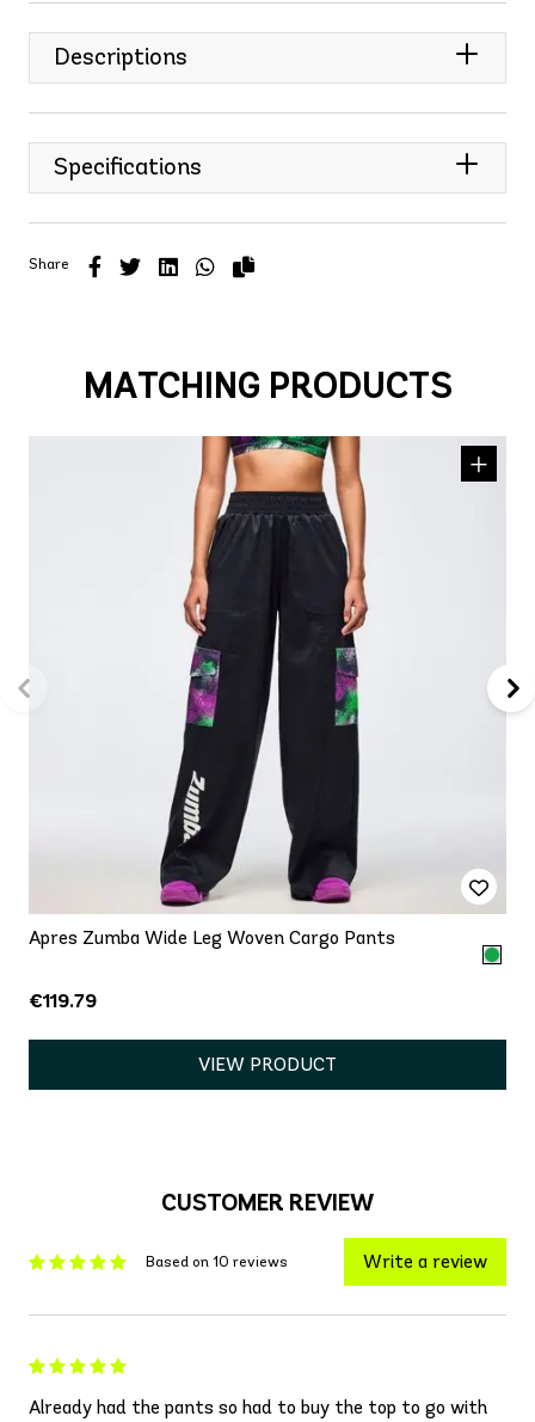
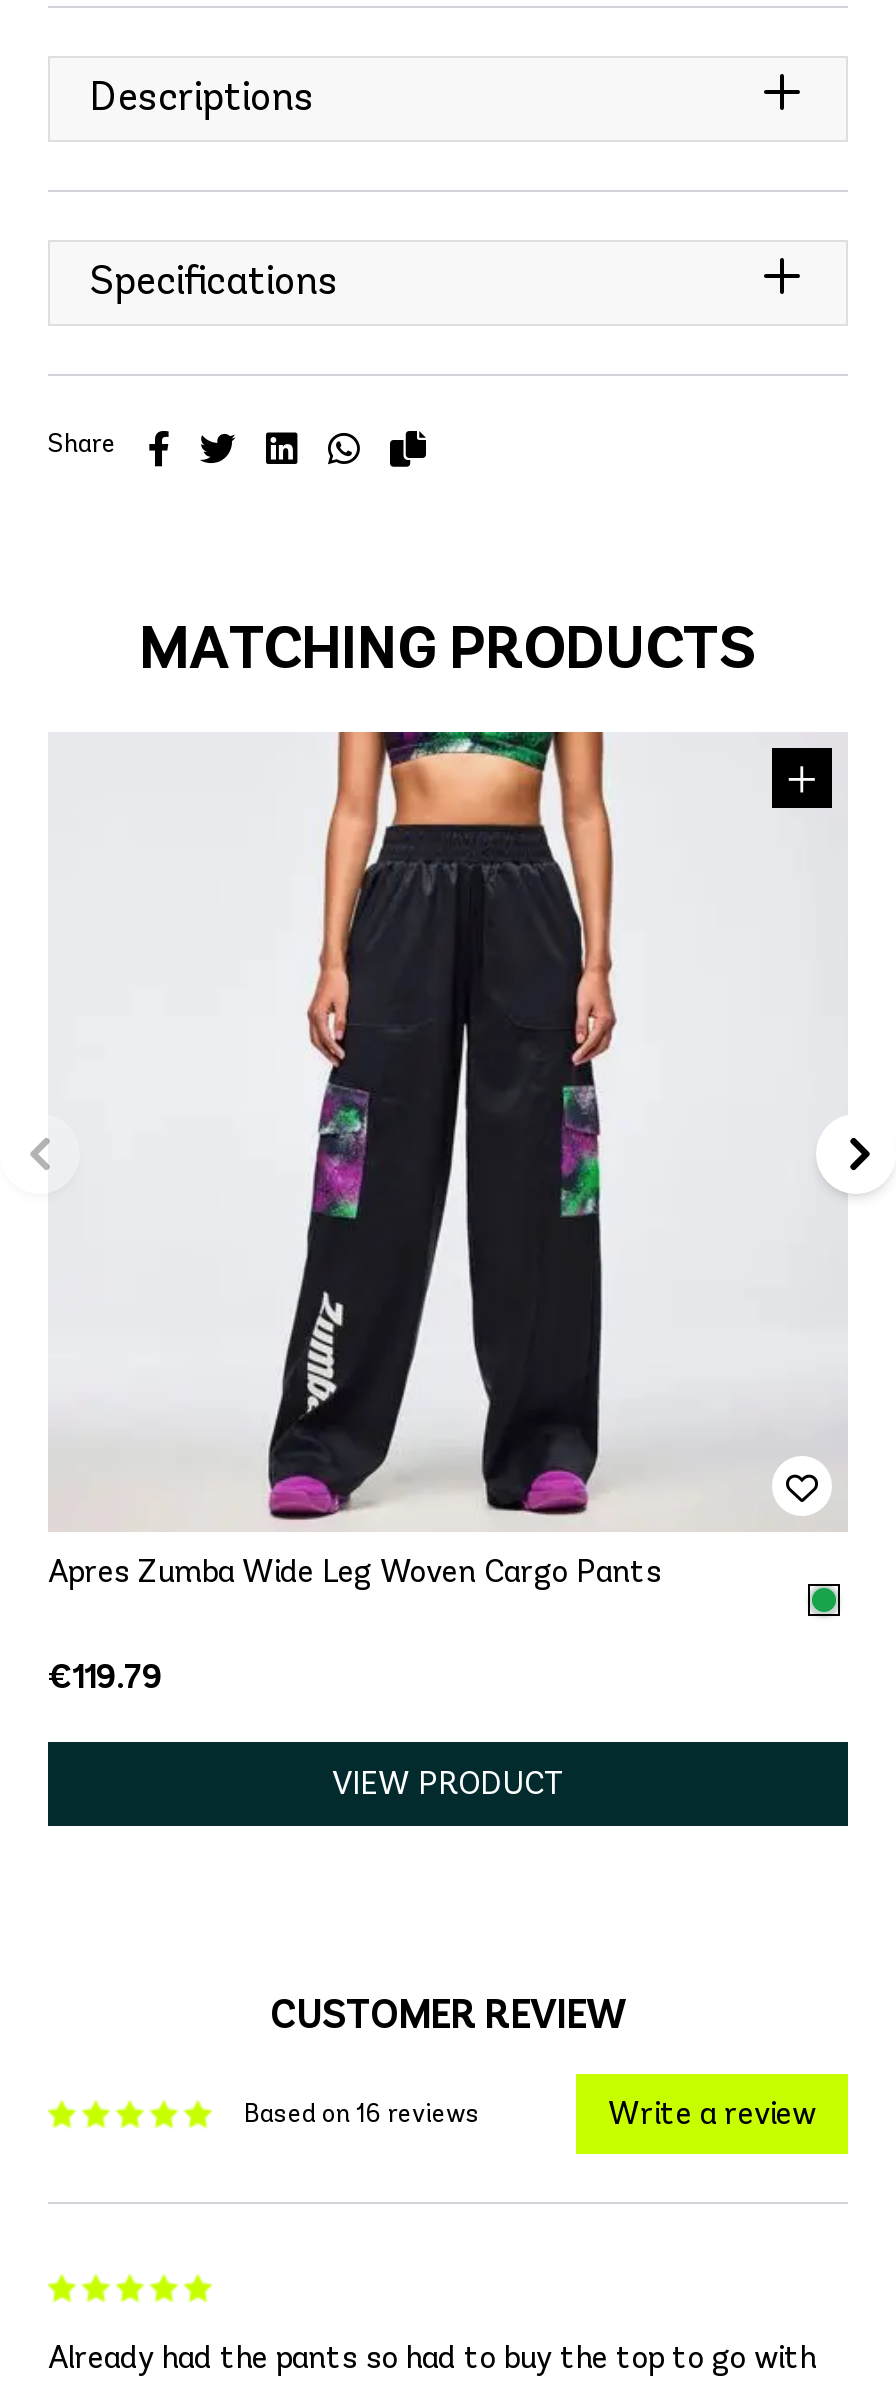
- Based on 10 reviews
+ Based on 16 reviews
